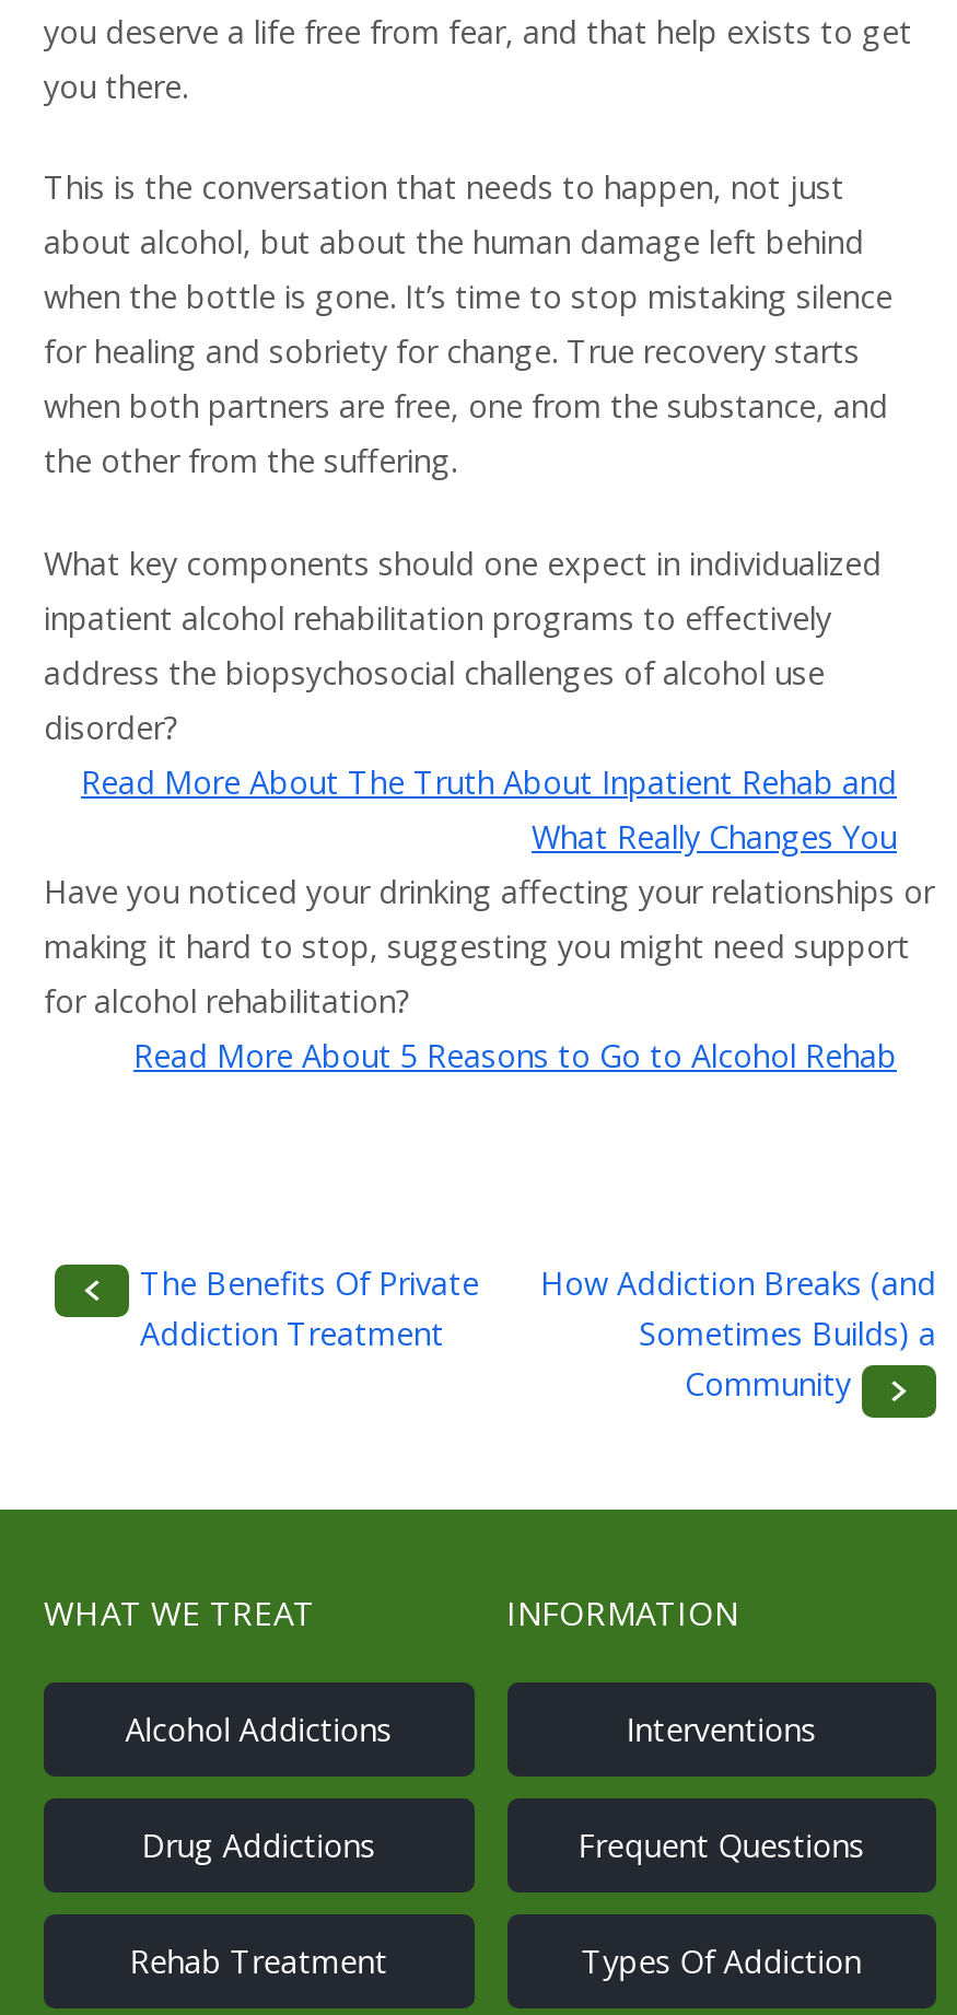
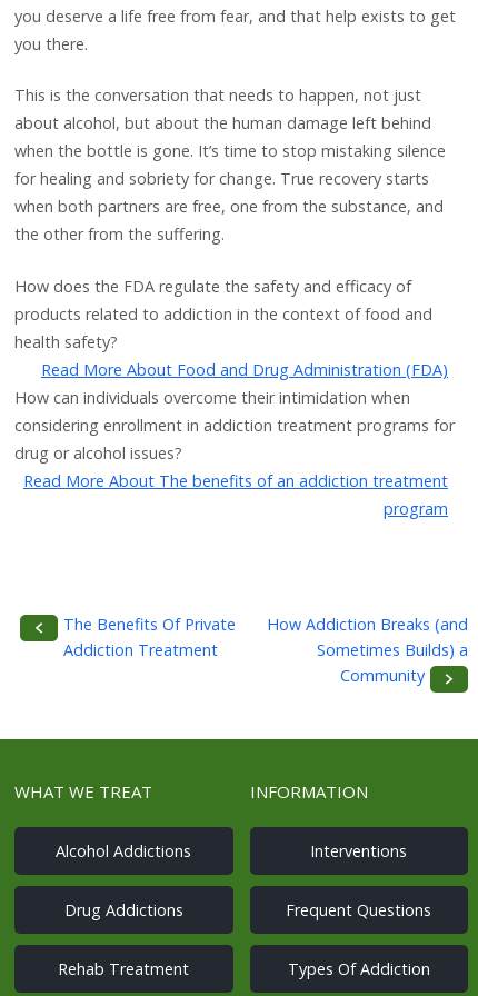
- What key components should one expect in individualized
- inpatient alcohol rehabilitation programs to effectively
- address the biopsychosocial challenges of alcohol use
- disorder?
- Read More About The Truth About Inpatient Rehab and
- What Really Changes You
- Have you noticed your drinking affecting your relationships or
- making it hard to stop, suggesting you might need support
- for alcohol rehabilitation?
- Read More About 5 Reasons to Go to Alcohol Rehab
+ How does the FDA regulate the safety and efficacy of
+ products related to addiction in the context of food and
+ health safety?
+ Read More About Food and Drug Administration (FDA)
+ How can individuals overcome their intimidation when
+ considering enrollment in addiction treatment programs for
+ drug or alcohol issues?
+ Read More About The benefits of an addiction treatment
+ program
